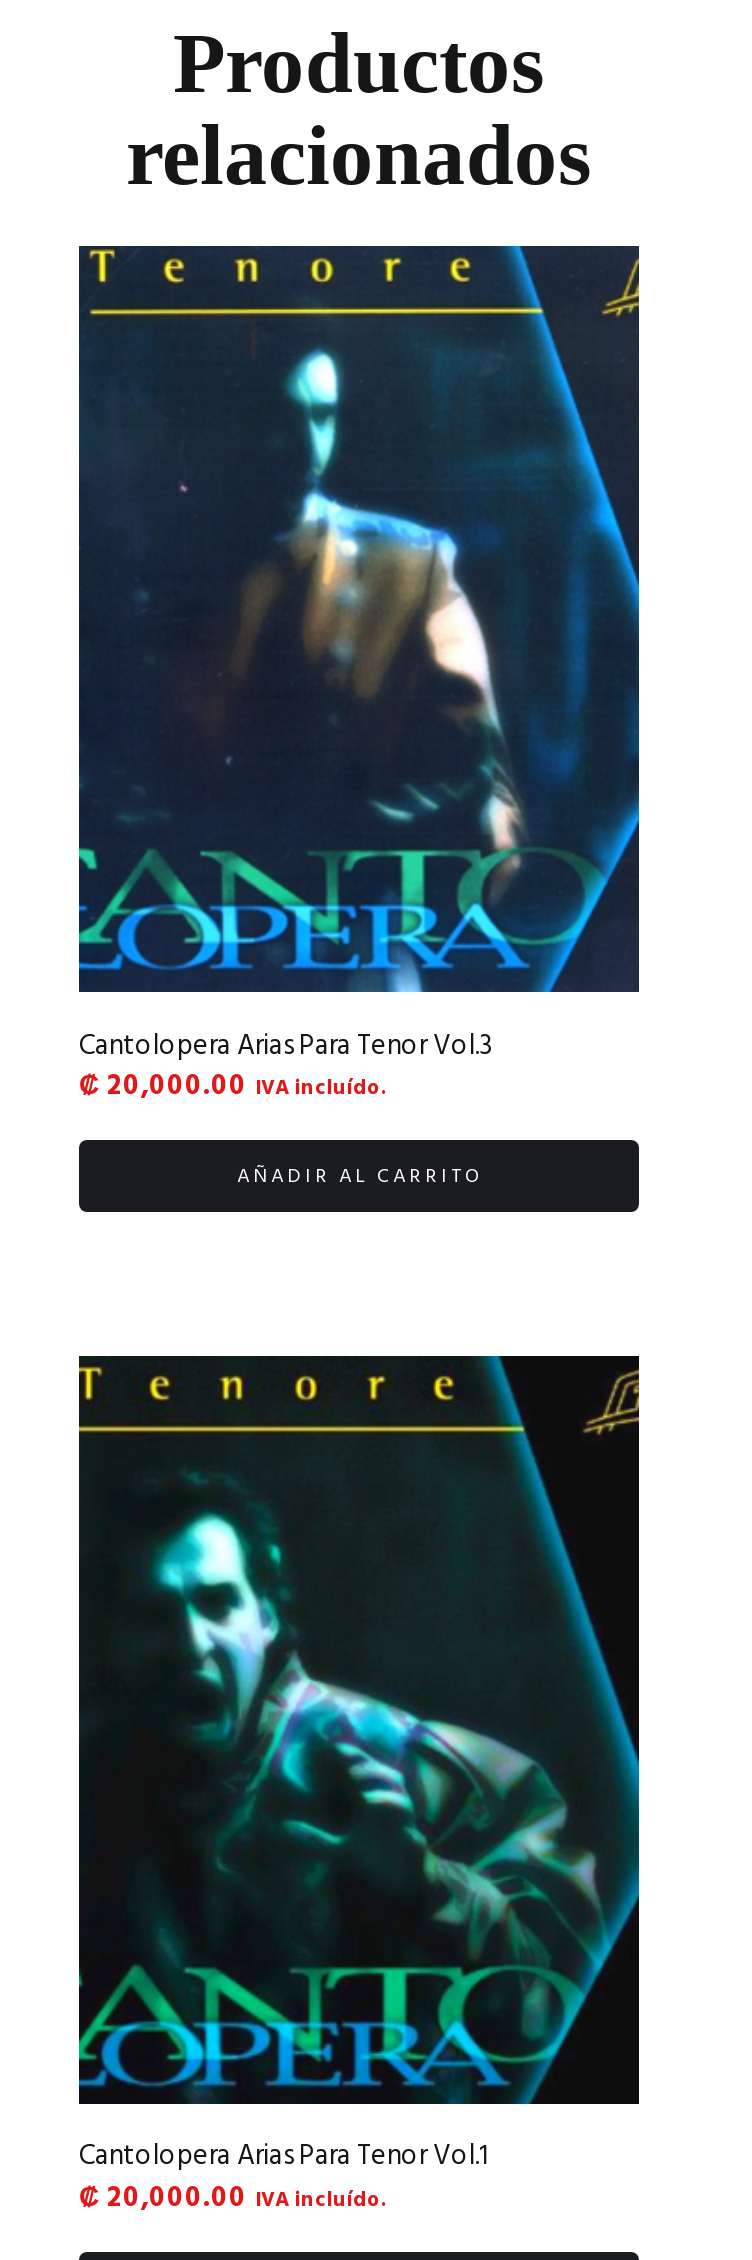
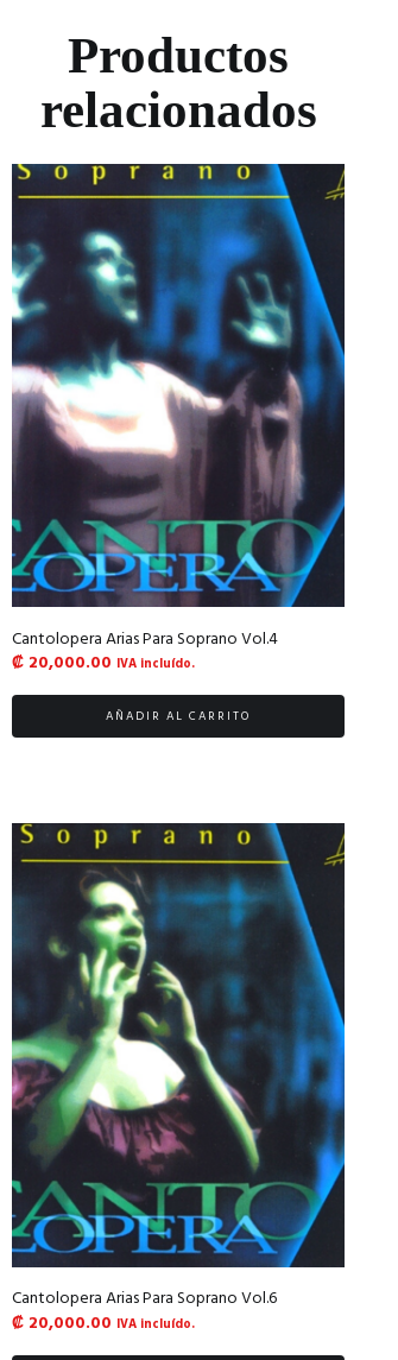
- [image]
- Cantolopera Arias Para Tenor Vol.3
+ [image]
+ Cantolopera Arias Para Soprano Vol.4

- [image]
- Cantolopera Arias Para Tenor Vol.1
+ [image]
+ Cantolopera Arias Para Soprano Vol.6
